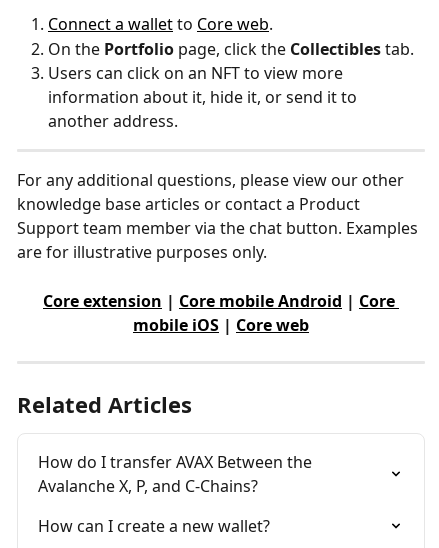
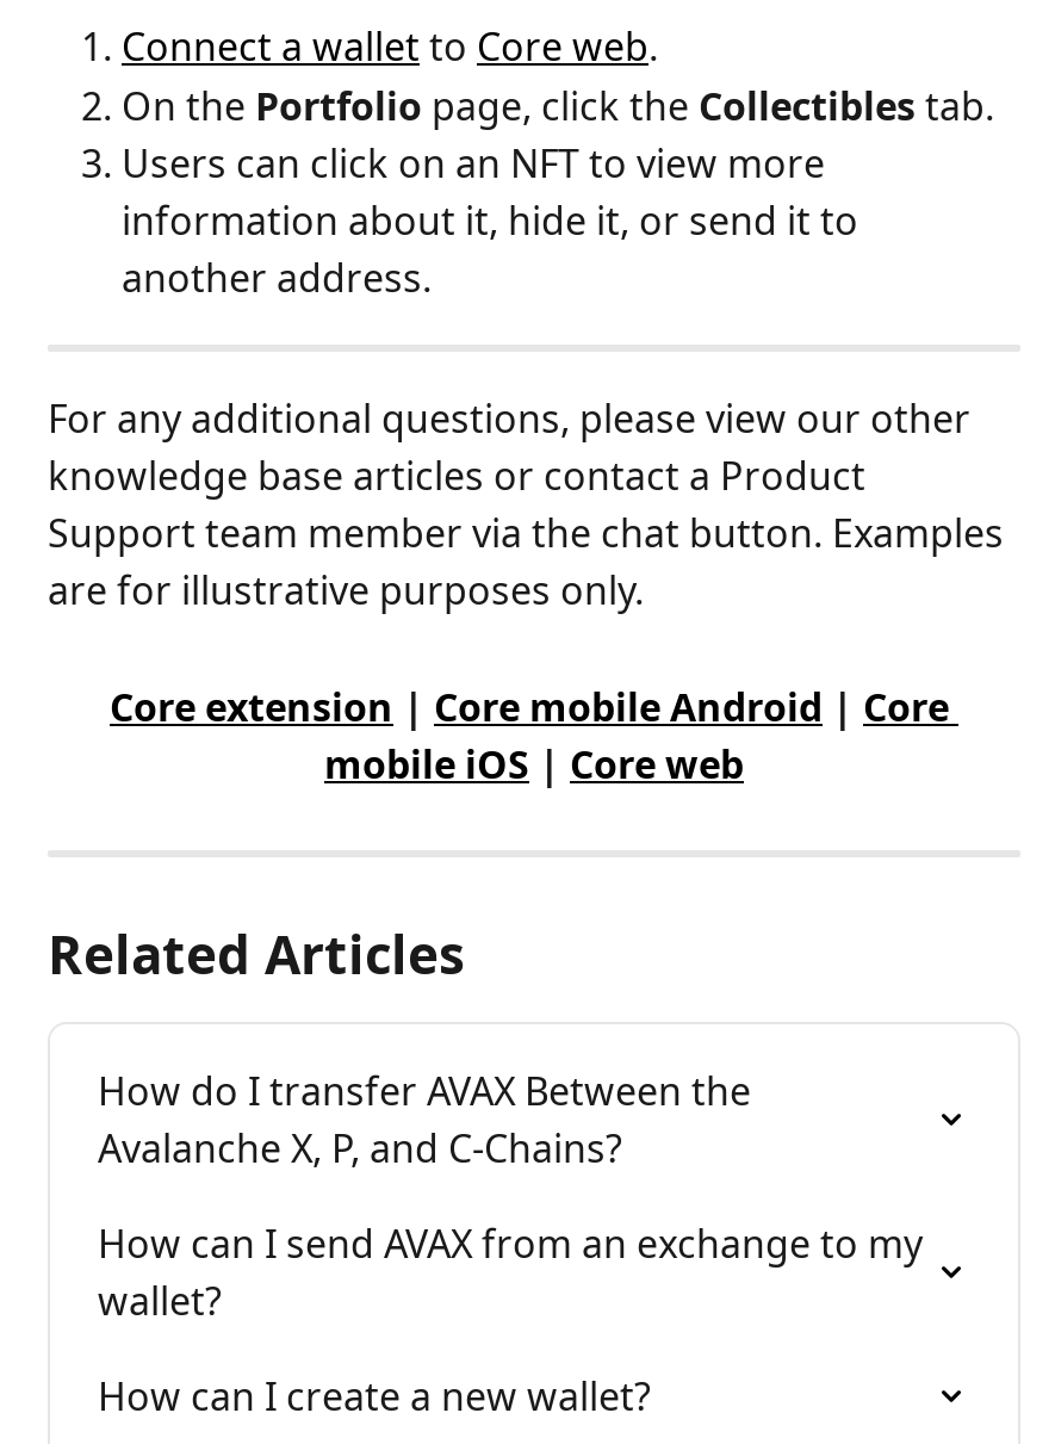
+ How can I send AVAX from an exchange to my
+ wallet?
